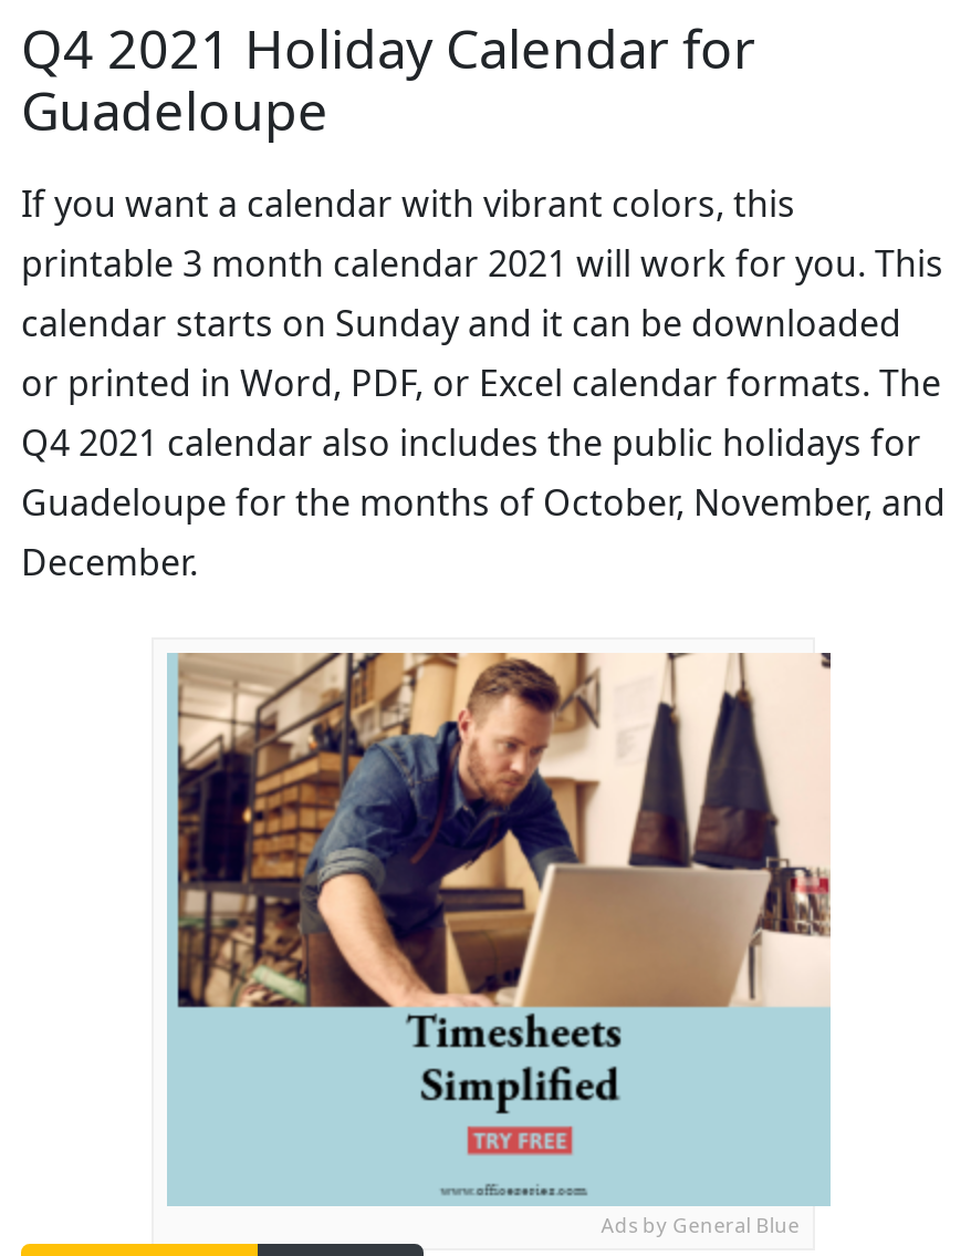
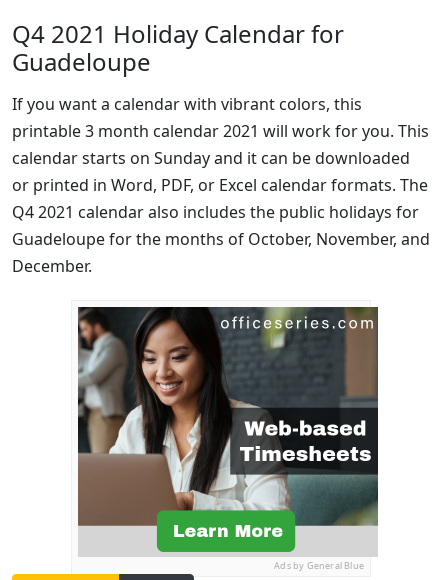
- [image]
+ [image]
